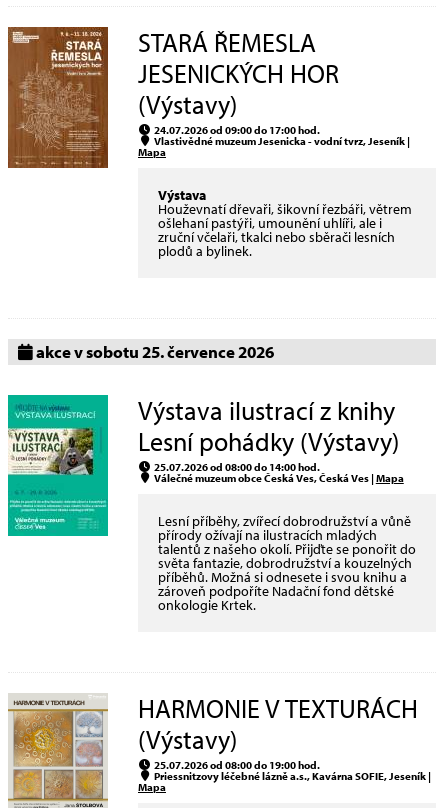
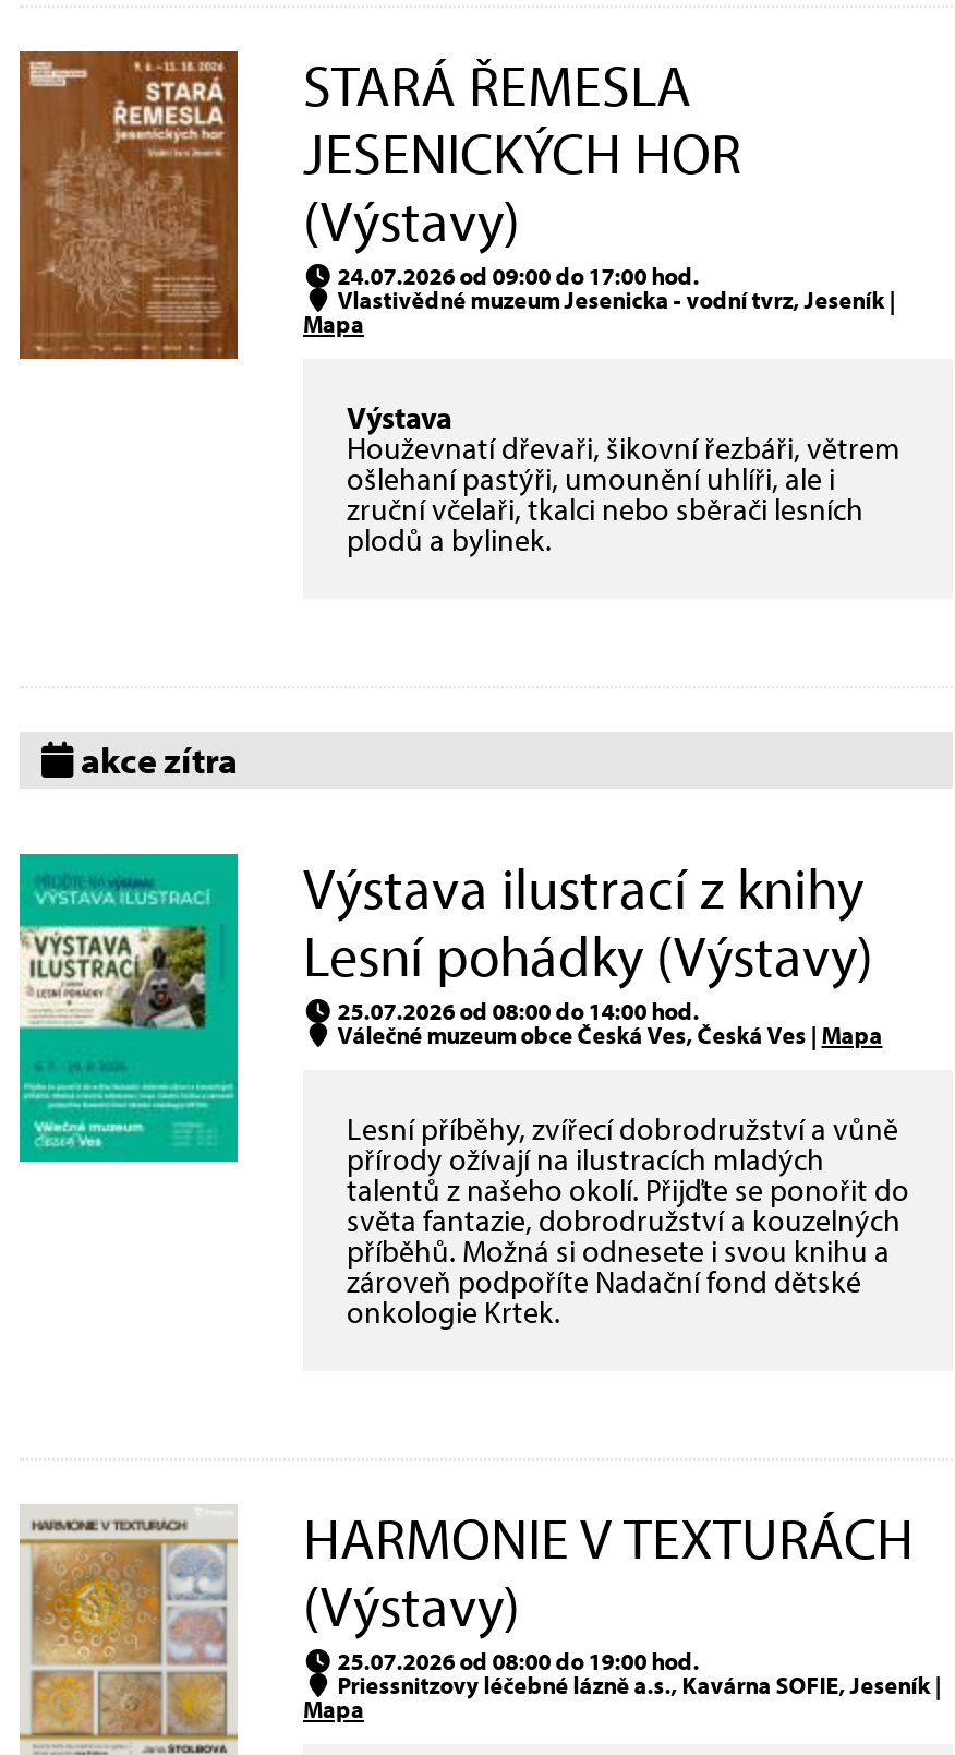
- akce v sobotu 25. července 2026
+ akce zítra
